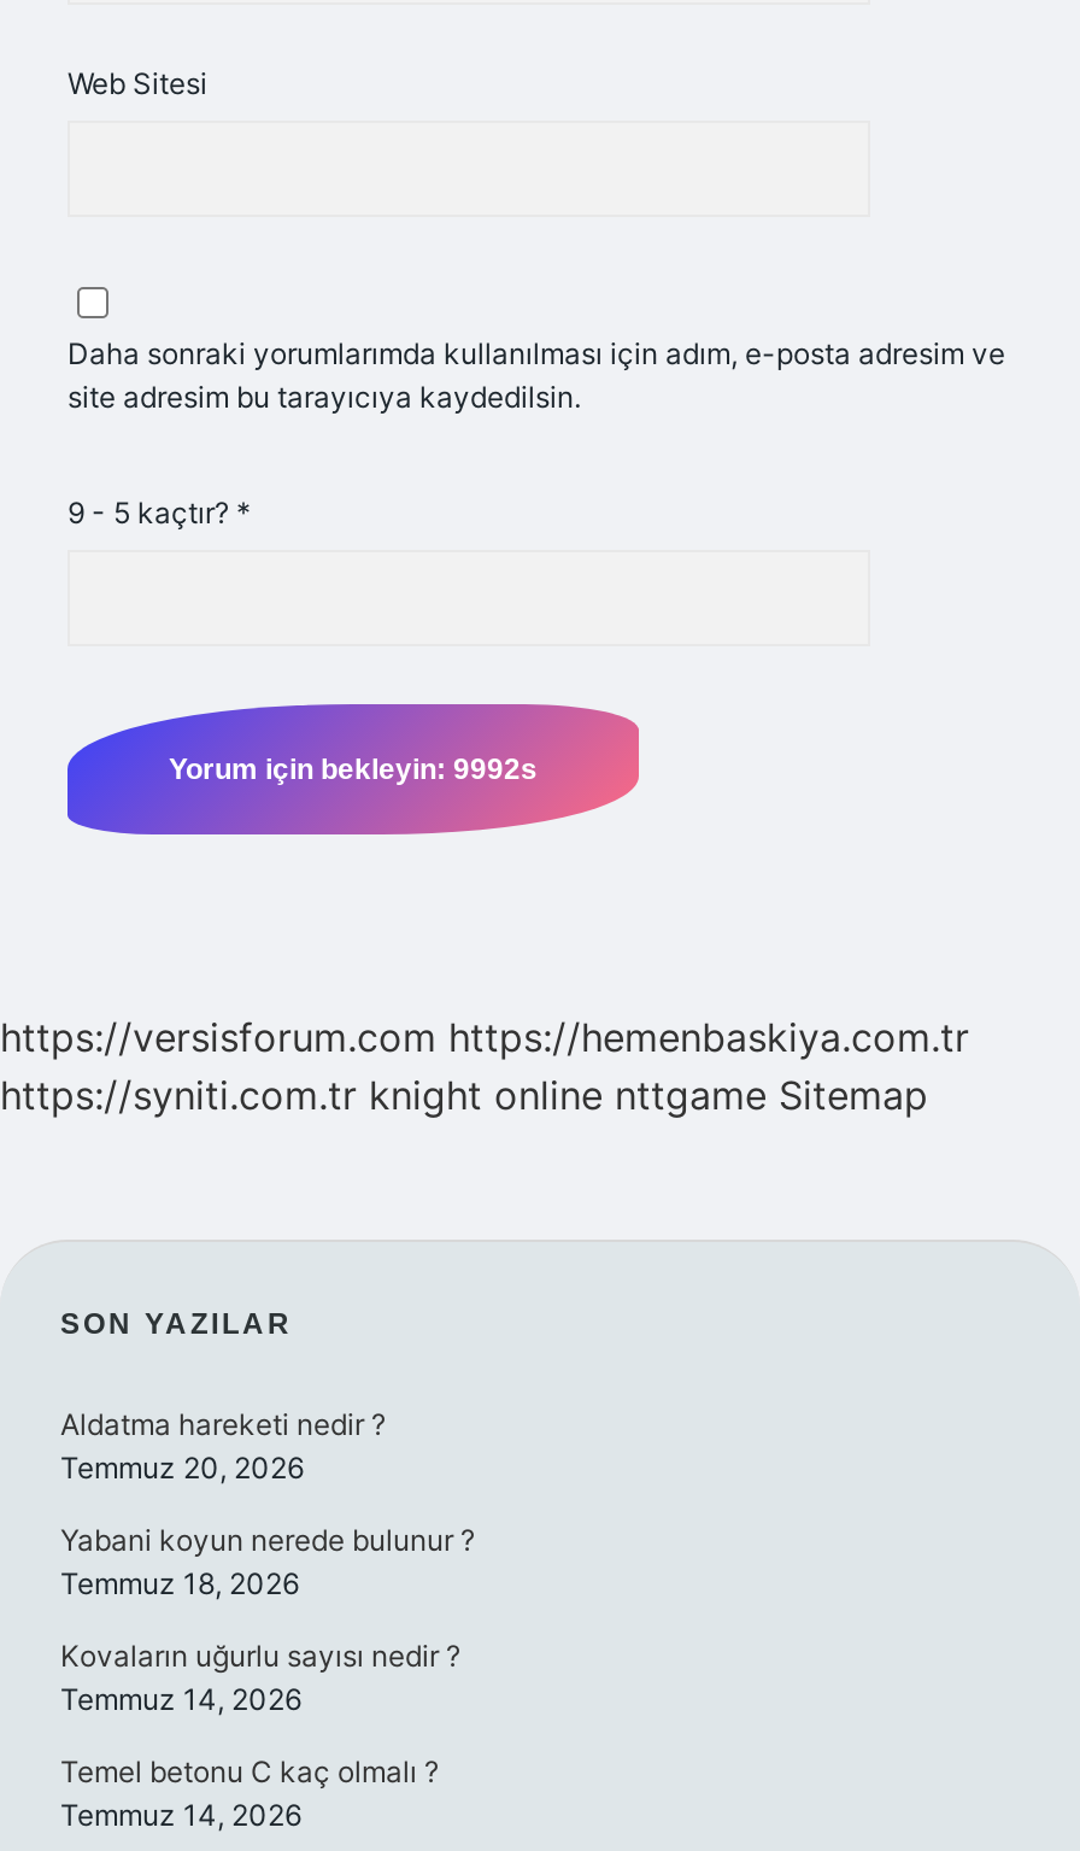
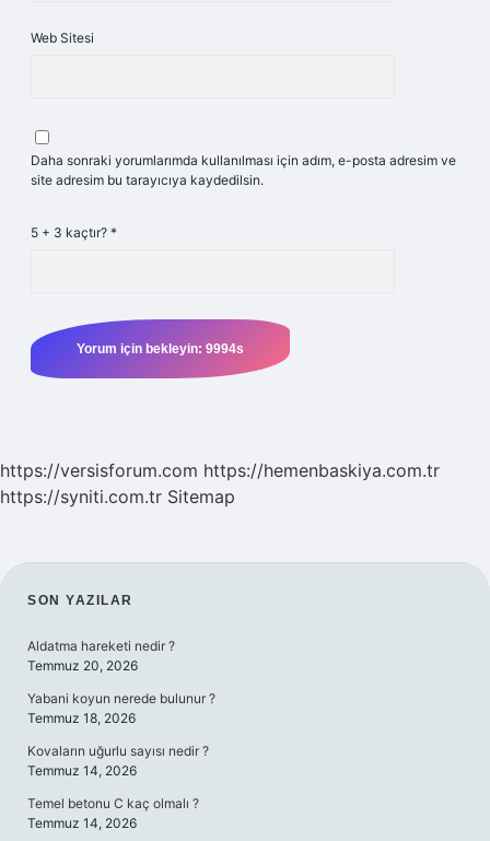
- 9 - 5 kaçtır? *
+ 5 + 3 kaçtır? *

- https://syniti.com.tr knight online nttgame Sitemap
+ https://syniti.com.tr Sitemap
